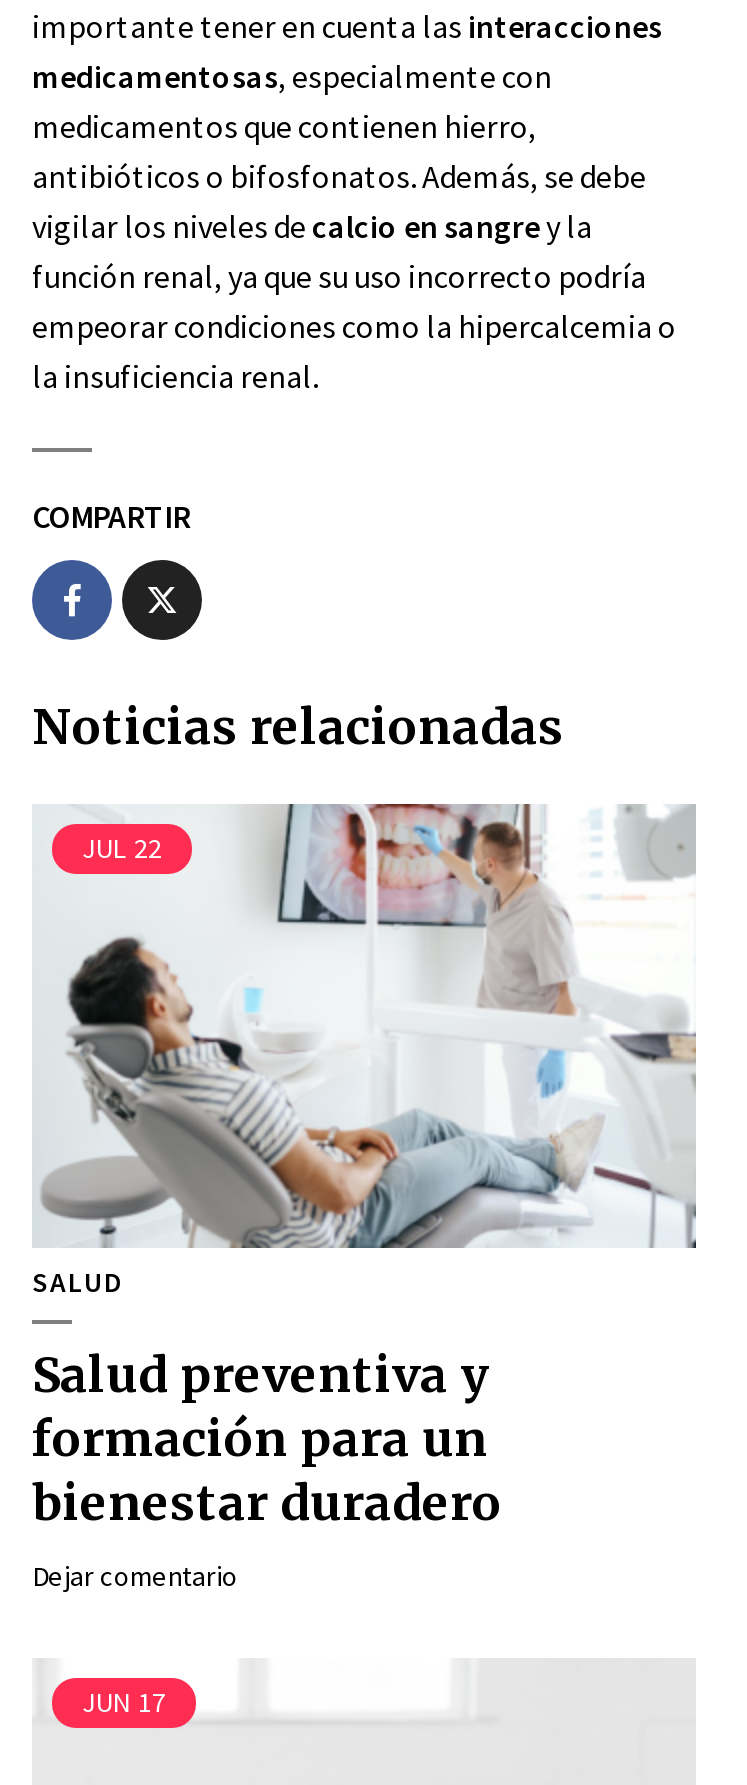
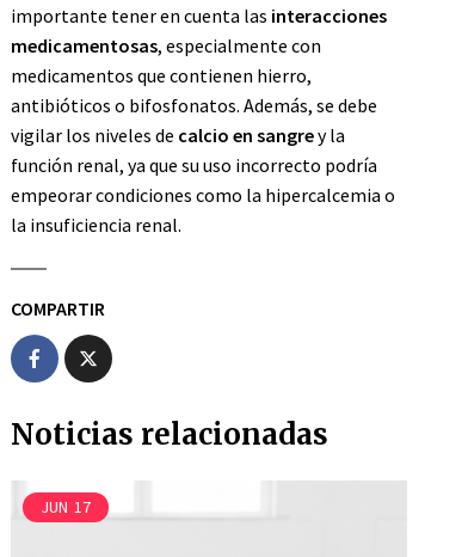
- [image]
- JUL 22

- SALUD
- Salud preventiva y
- formación para un
- bienestar duradero
- Dejar comentario
